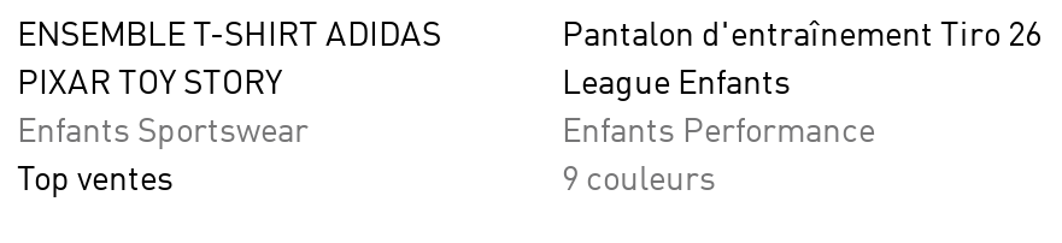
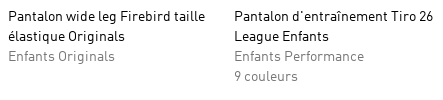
- ENSEMBLE T-SHIRT ADIDAS
- PIXAR TOY STORY
- Enfants Sportswear
- Top ventes
+ Pantalon wide leg Firebird taille
+ élastique Originals
+ Enfants Originals
